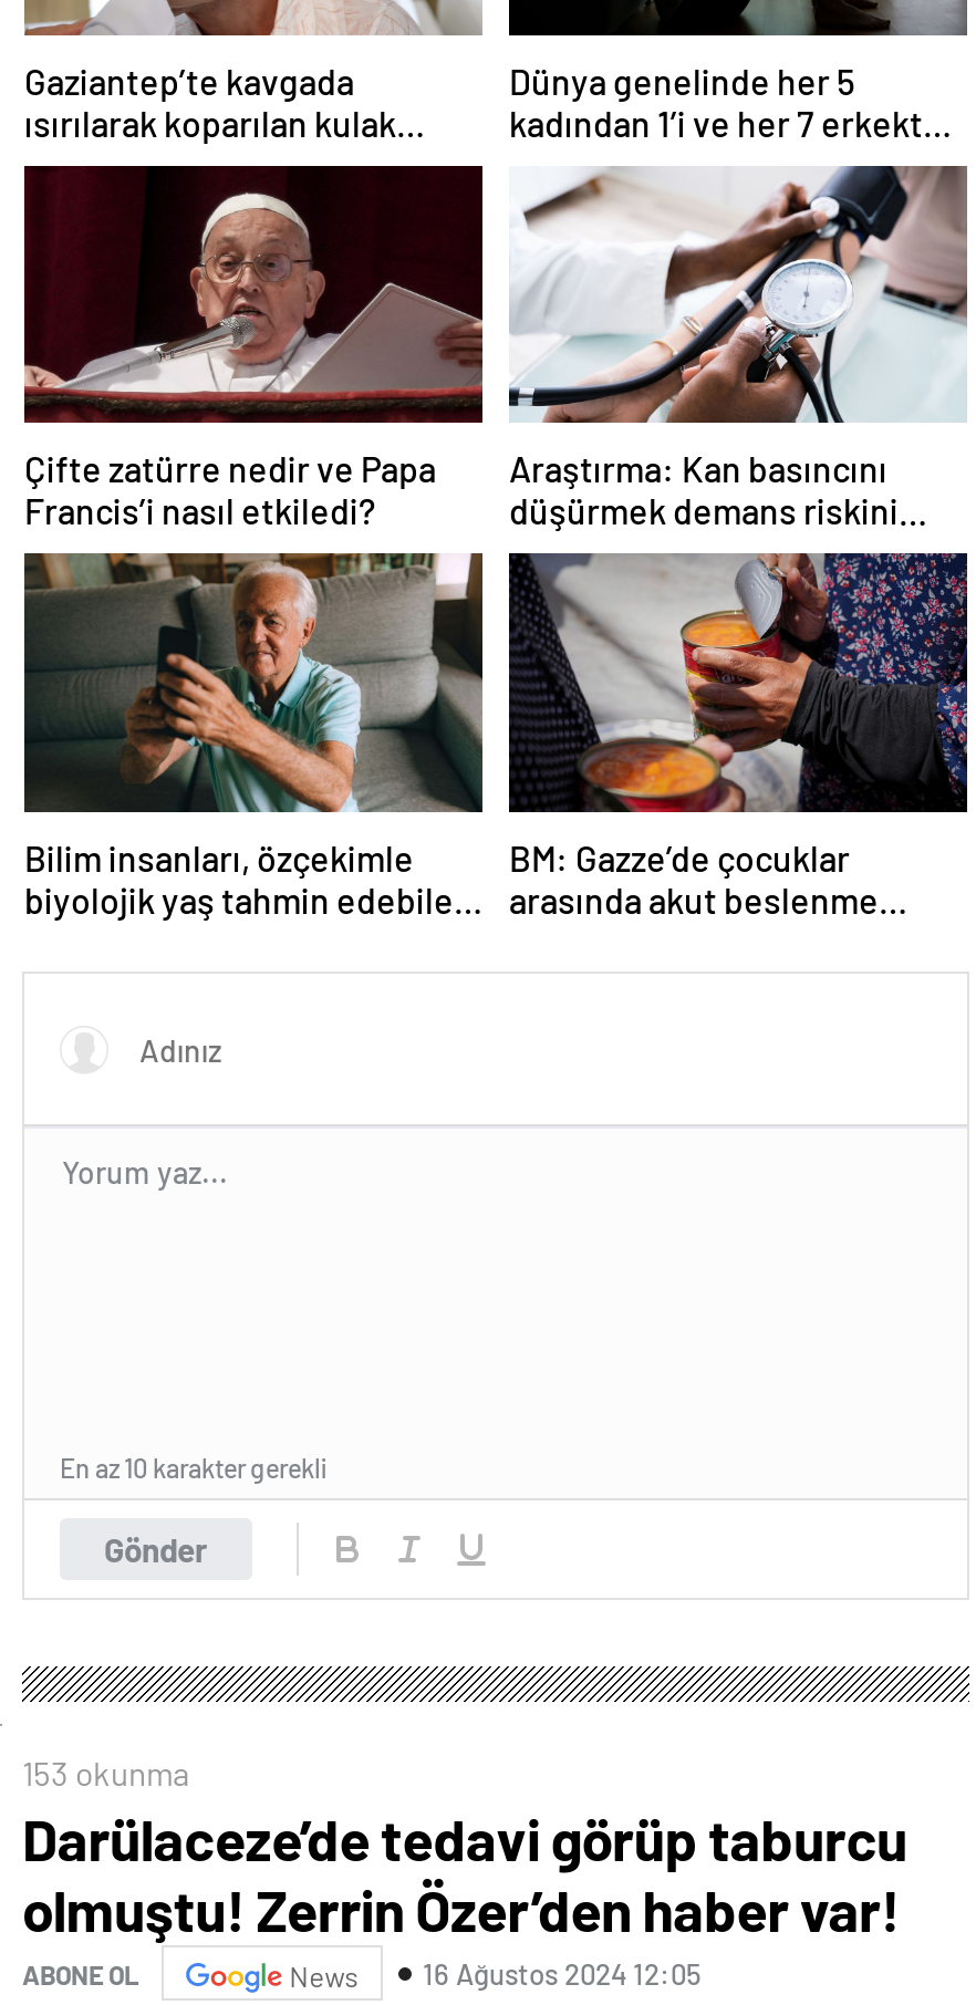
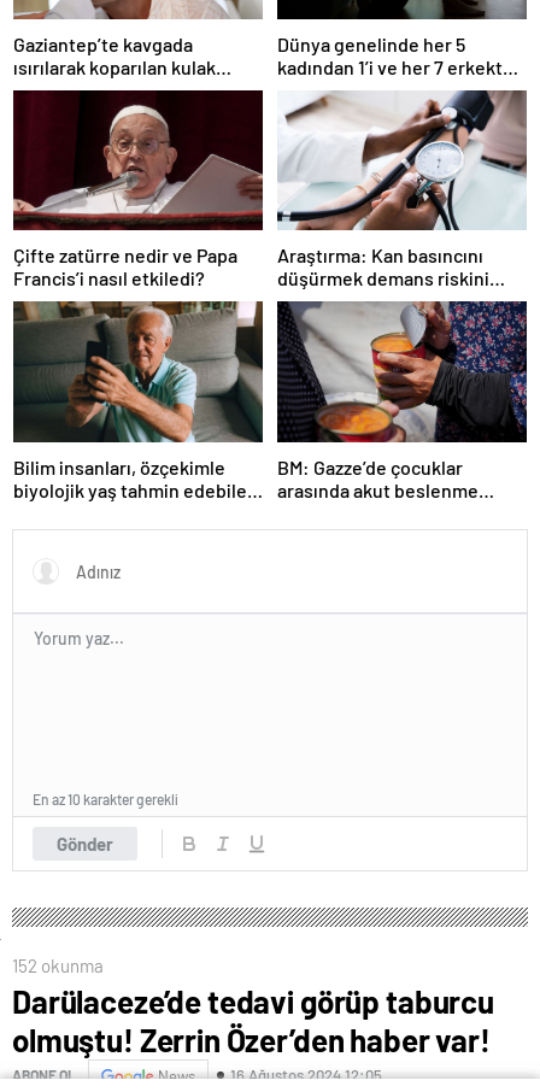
- 153 okunma
+ 152 okunma
